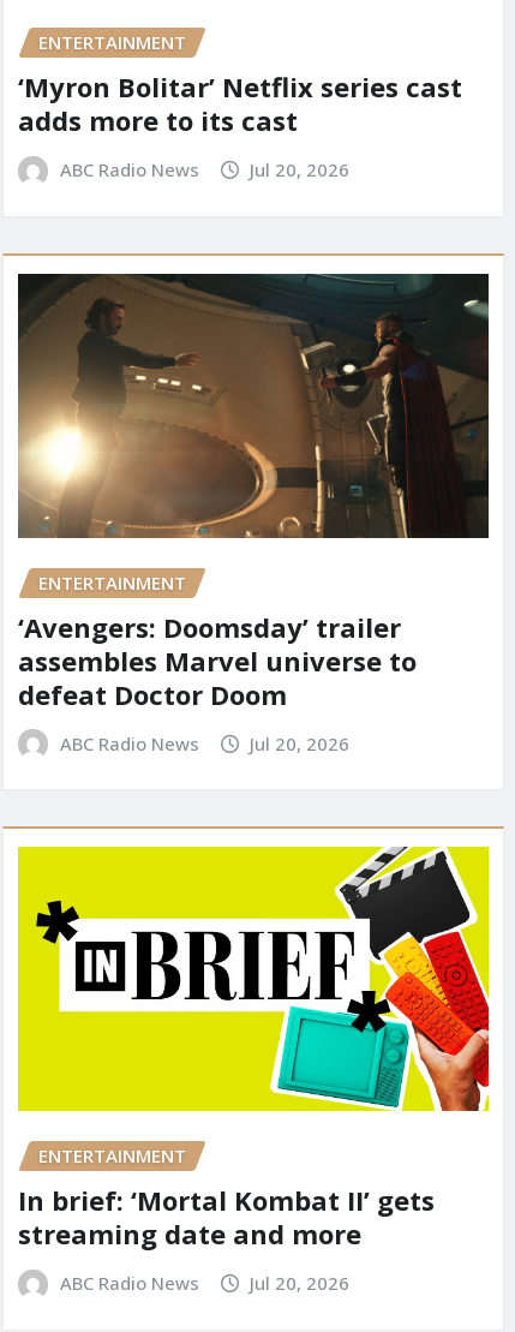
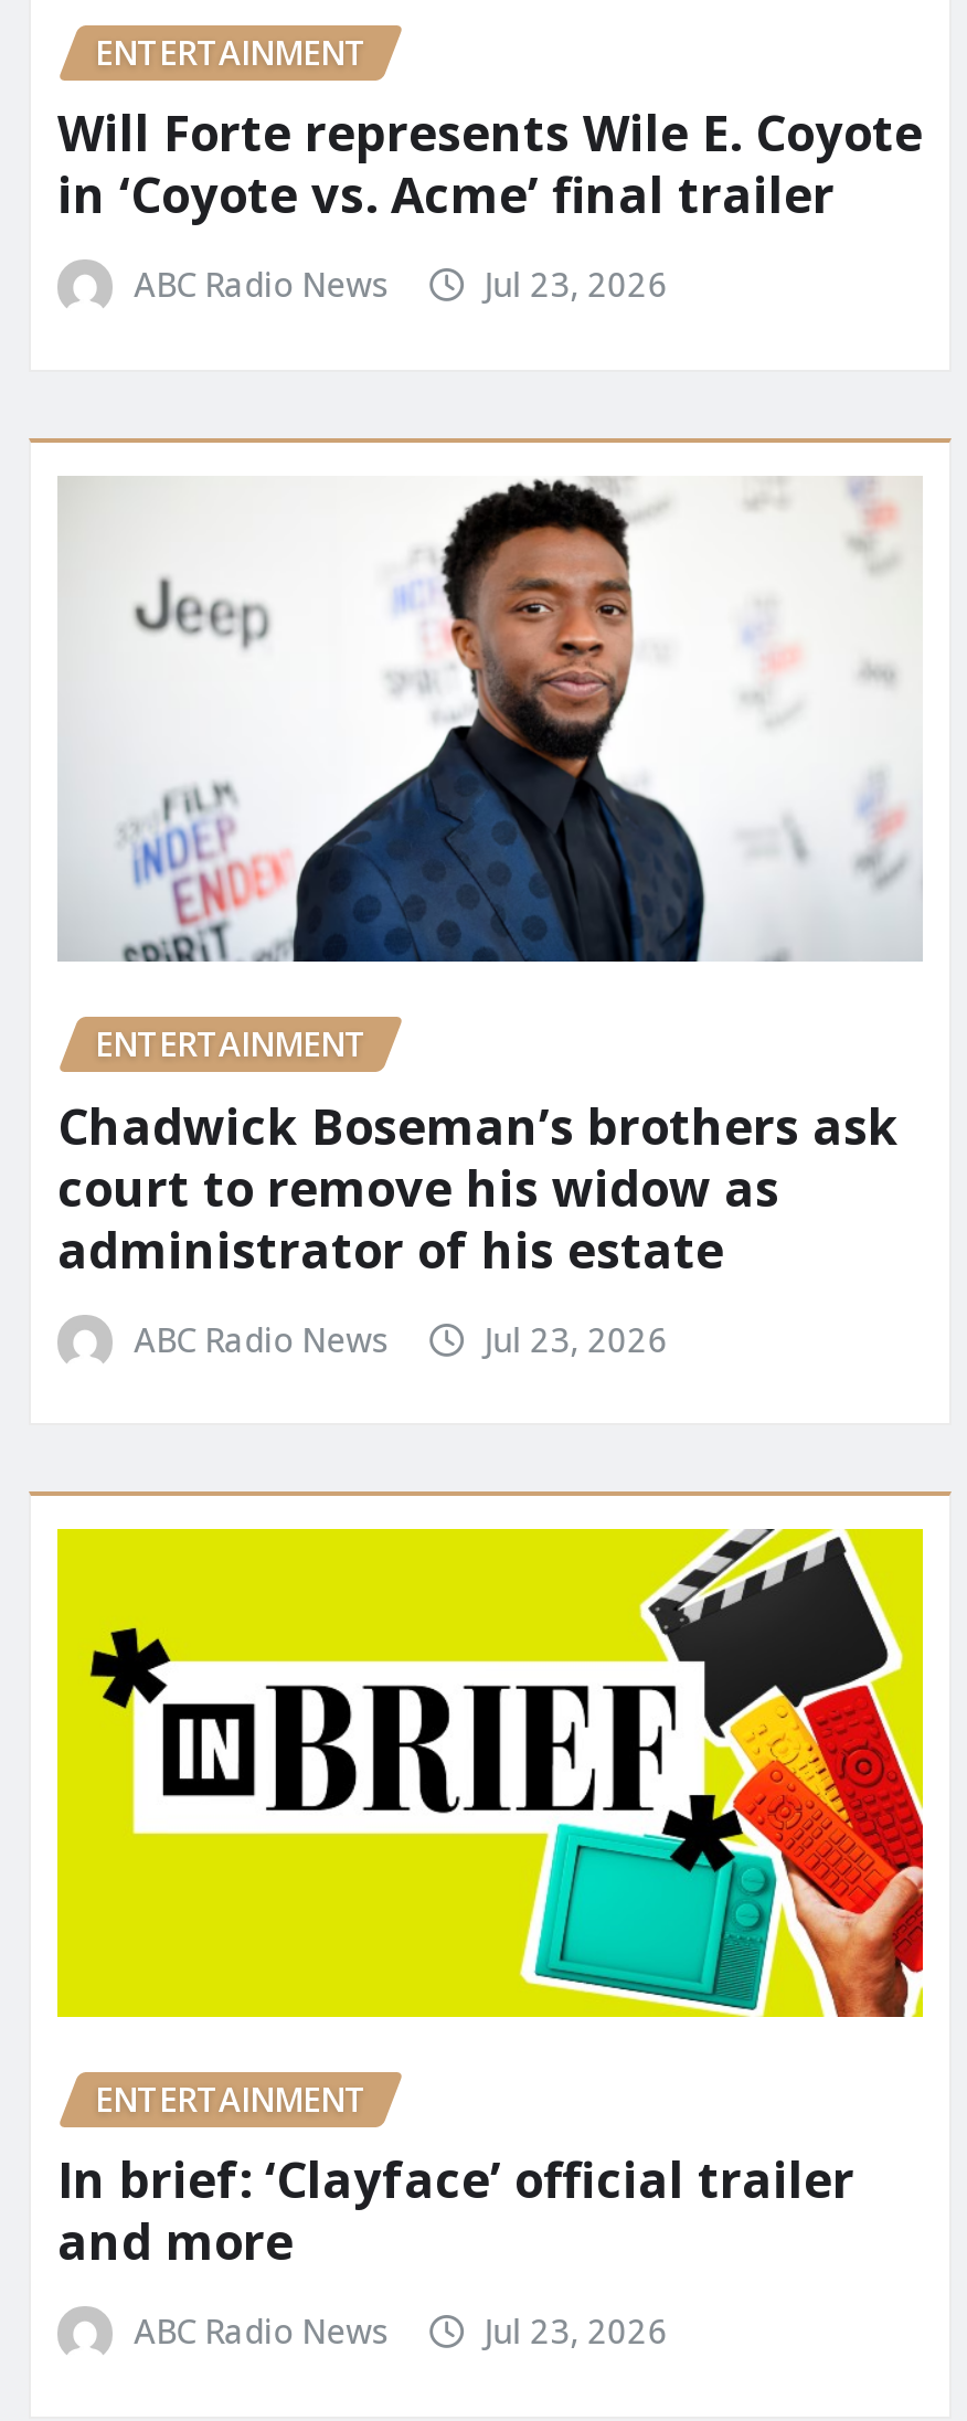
- ‘Myron Bolitar’ Netflix series cast
- adds more to its cast
+ Will Forte represents Wile E. Coyote
+ in ‘Coyote vs. Acme’ final trailer

- Jul 20, 2026
+ Jul 23, 2026

- [image]
+ [image]

- ‘Avengers: Doomsday’ trailer
- assembles Marvel universe to
- defeat Doctor Doom
+ Chadwick Boseman’s brothers ask
+ court to remove his widow as
+ administrator of his estate

- Jul 20, 2026
+ Jul 23, 2026

- In brief: ‘Mortal Kombat II’ gets
- streaming date and more
+ In brief: ‘Clayface’ official trailer
+ and more

- Jul 20, 2026
+ Jul 23, 2026
